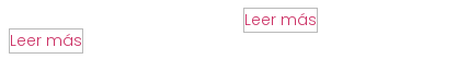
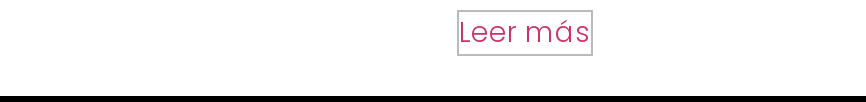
- Leer más
